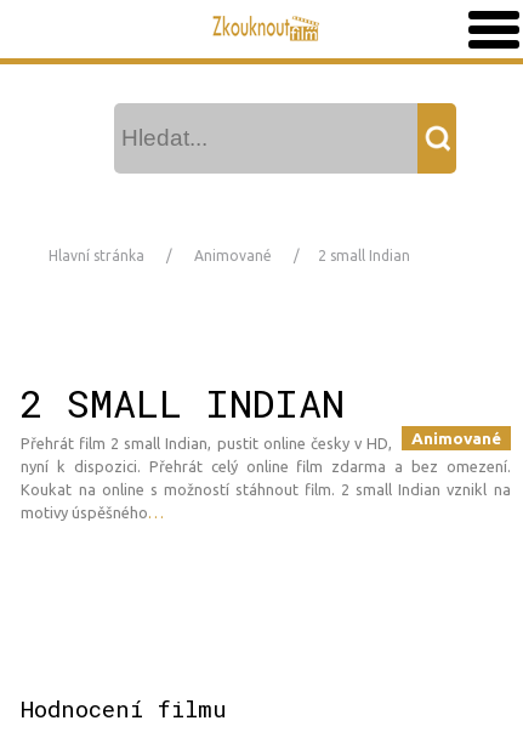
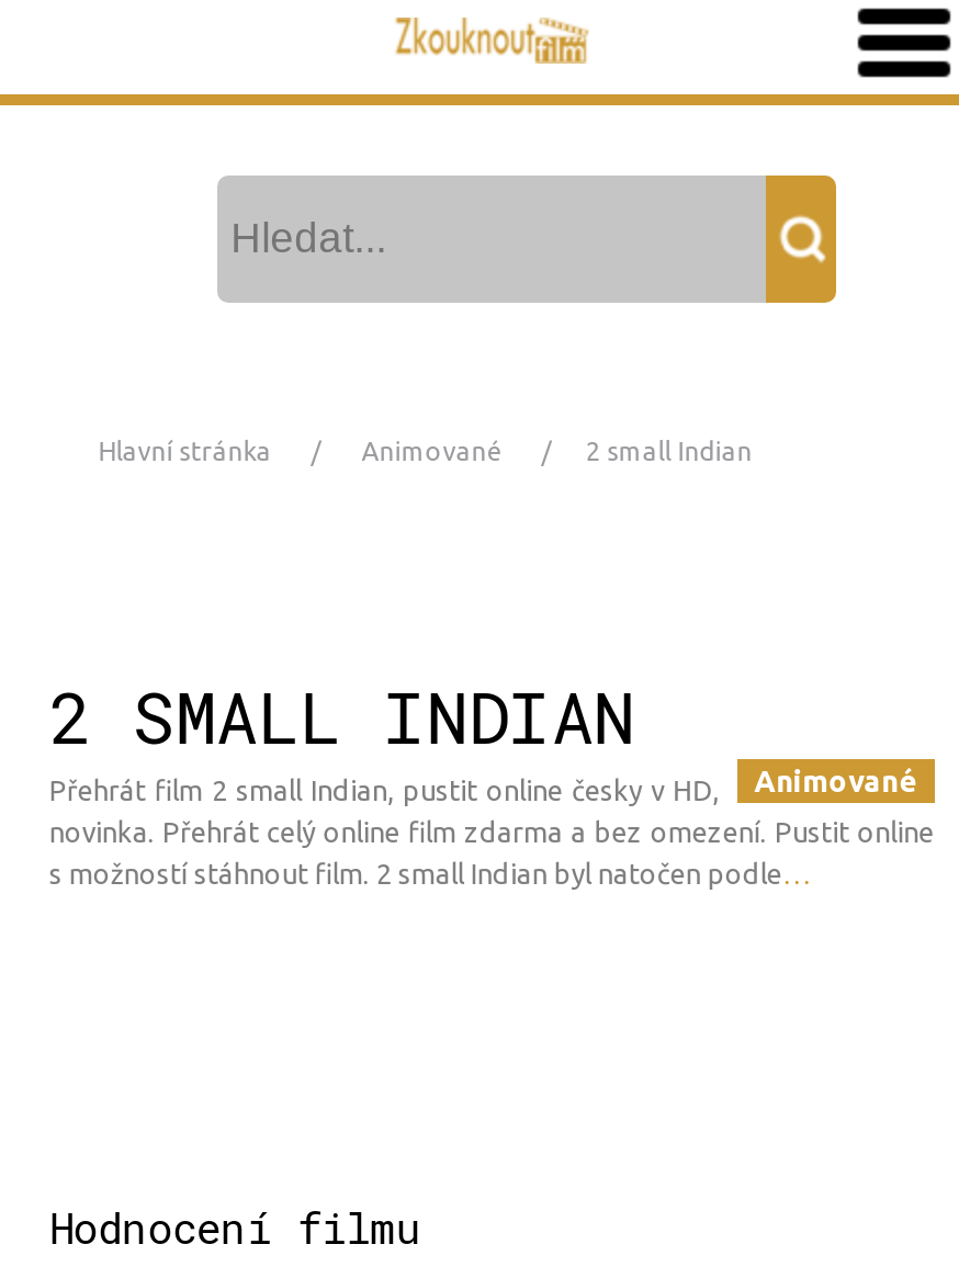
- nyní k dispozici. Přehrát celý online film zdarma a bez omezení.
- Koukat na online s možností stáhnout film. 2 small Indian vznikl na
- motivy úspěšného …
+ novinka. Přehrát celý online film zdarma a bez omezení. Pustit online
+ s možností stáhnout film. 2 small Indian byl natočen podle …
